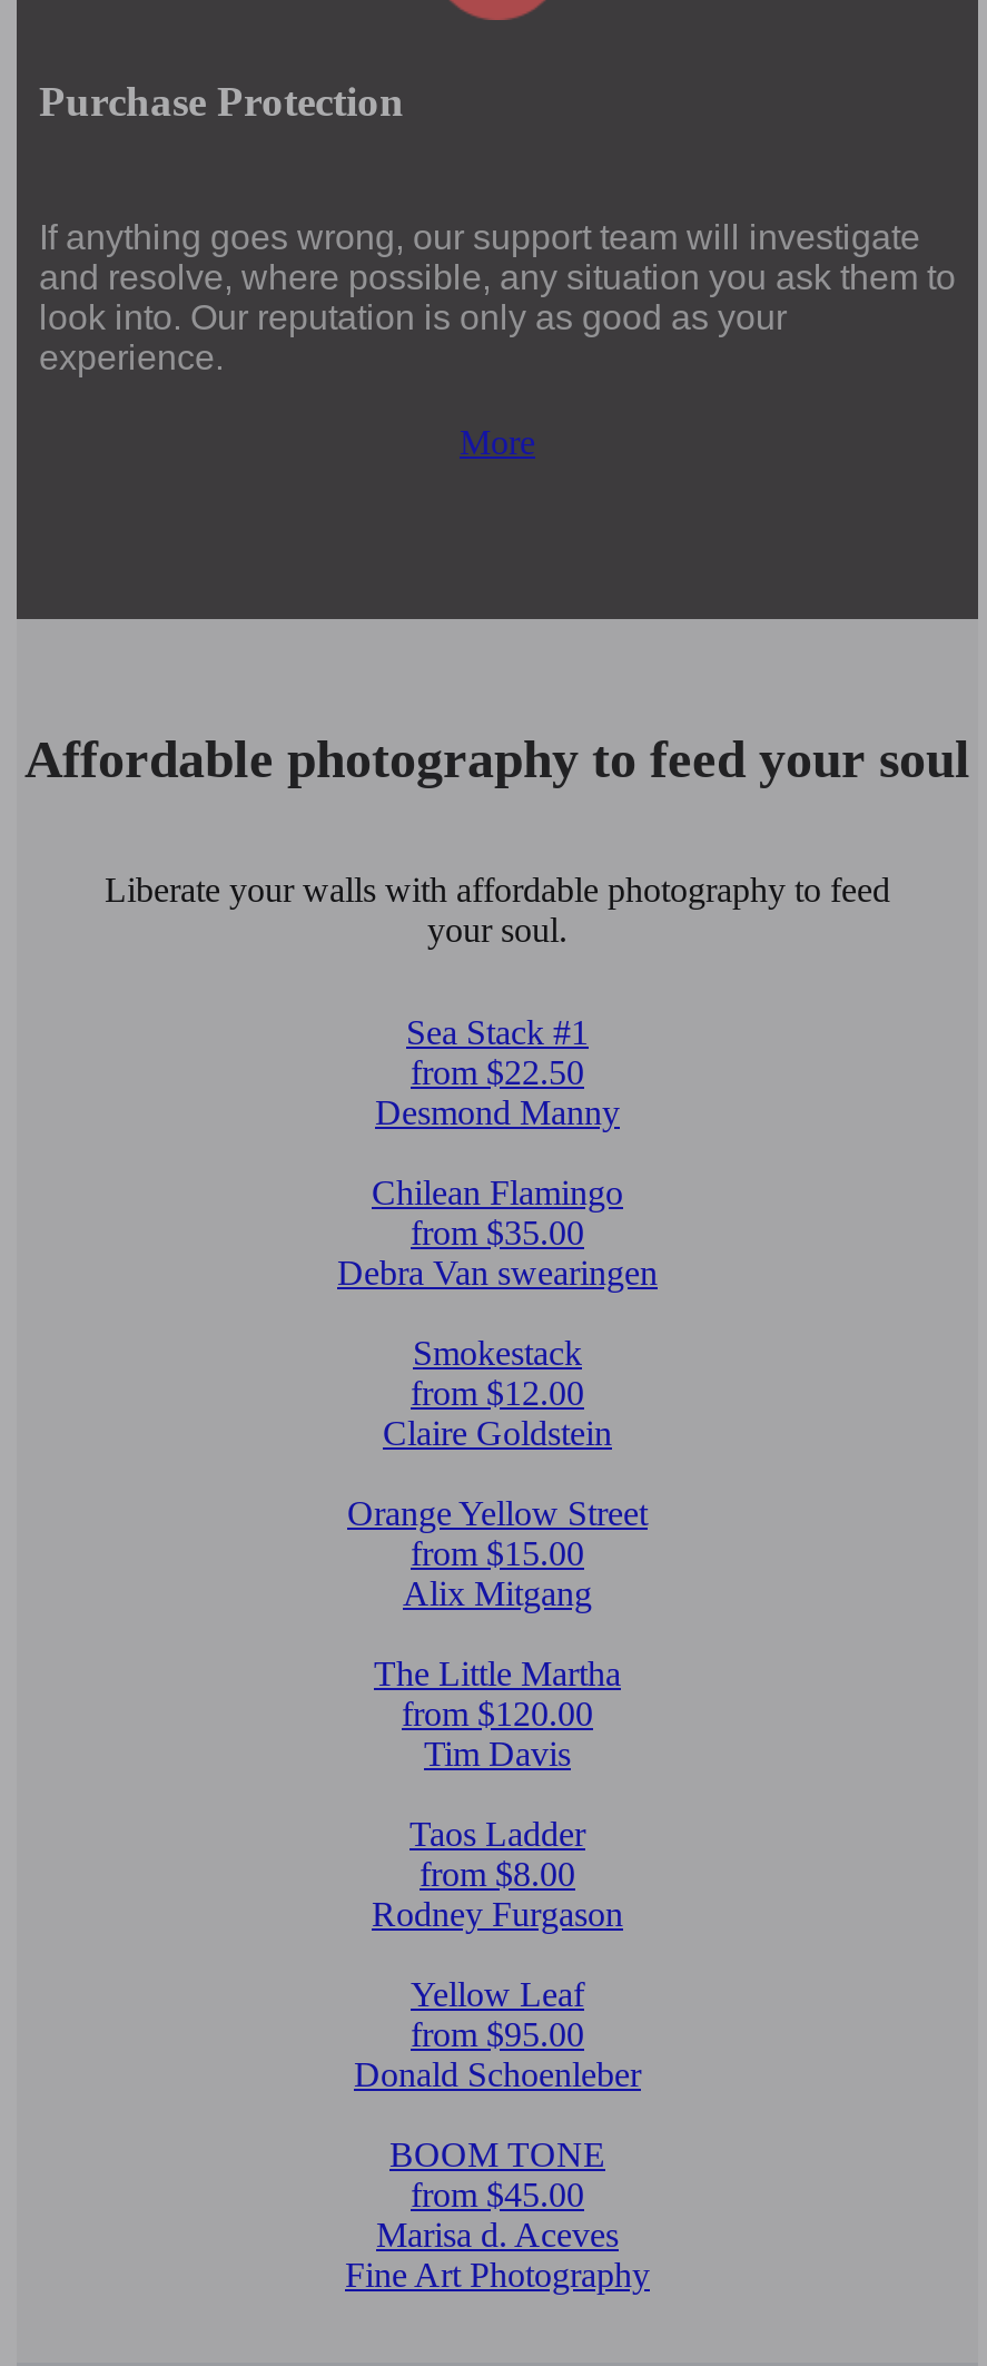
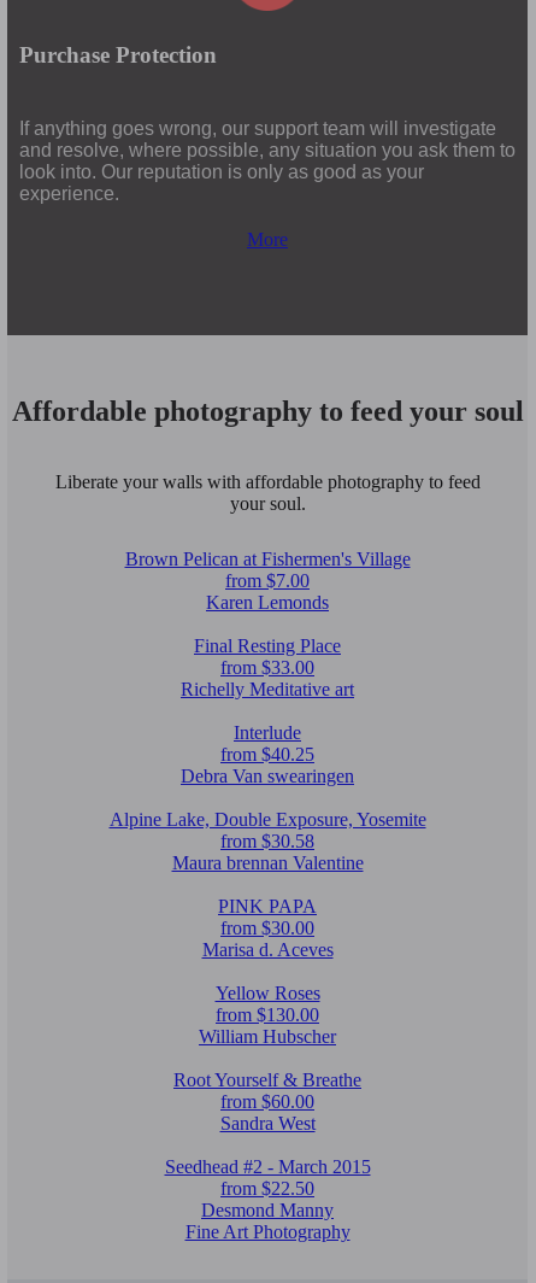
- Sea Stack #1
+ Brown Pelican at Fishermen's Village
+ from $7.00
+ Karen Lemonds
+ Final Resting Place
+ from $33.00
+ Richelly Meditative art
+ Interlude
+ from $40.25
+ Alpine Lake, Double Exposure, Yosemite
+ from $30.58
+ Maura brennan Valentine
+ PINK PAPA
+ from $30.00
+ Yellow Roses
+ from $130.00
+ William Hubscher
+ Root Yourself & Breathe
+ from $60.00
+ Sandra West
+ Seedhead #2 - March 2015

moved down: from $22.50 | Desmond Manny

- Chilean Flamingo
- from $35.00
- Smokestack
- from $12.00
- Claire Goldstein
- Orange Yellow Street
- from $15.00
- Alix Mitgang
- The Little Martha
- from $120.00
- Tim Davis
- Taos Ladder
- from $8.00
- Rodney Furgason
- Yellow Leaf
- from $95.00
- Donald Schoenleber
- BOOM TONE
- from $45.00

moved up: Debra Van swearingen

moved up: Marisa d. Aceves
